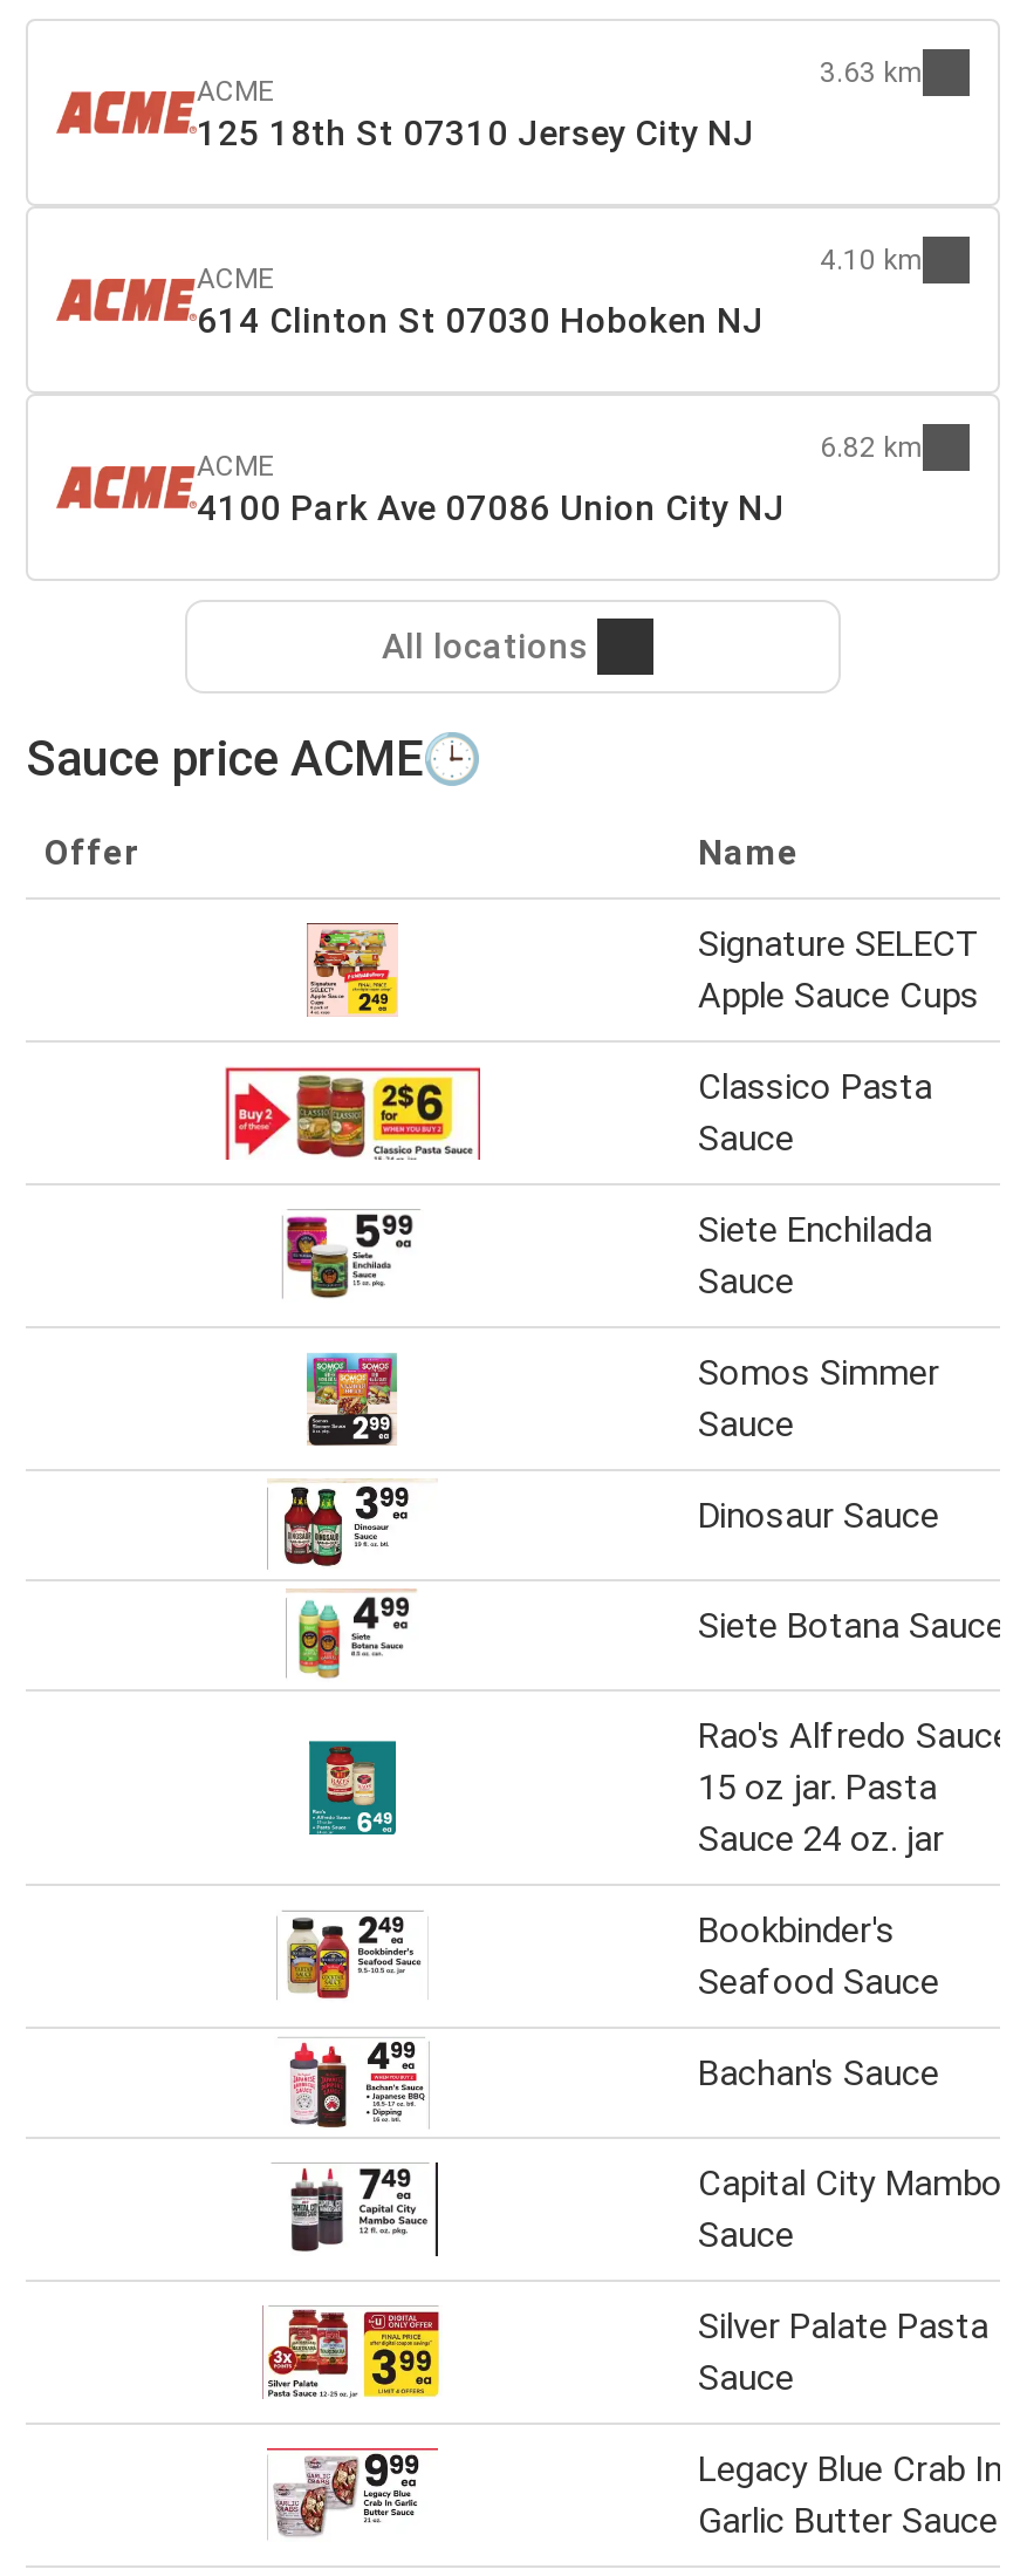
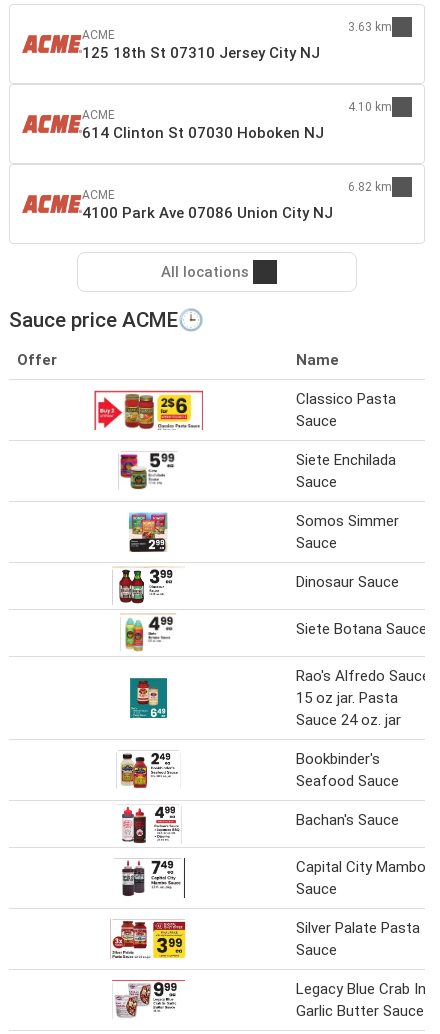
- [image]

- Signature SELECT
- Apple Sauce Cups
